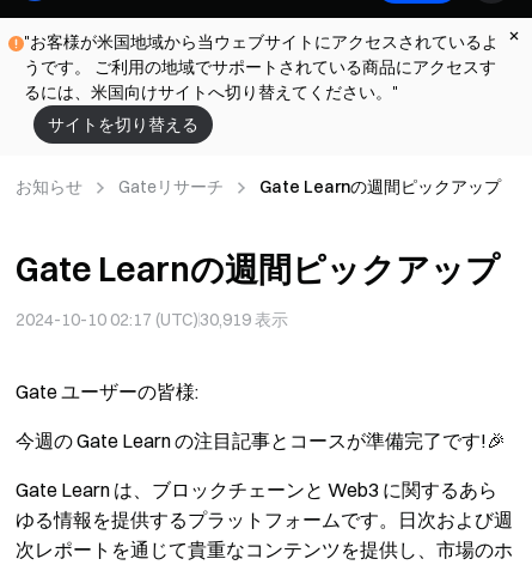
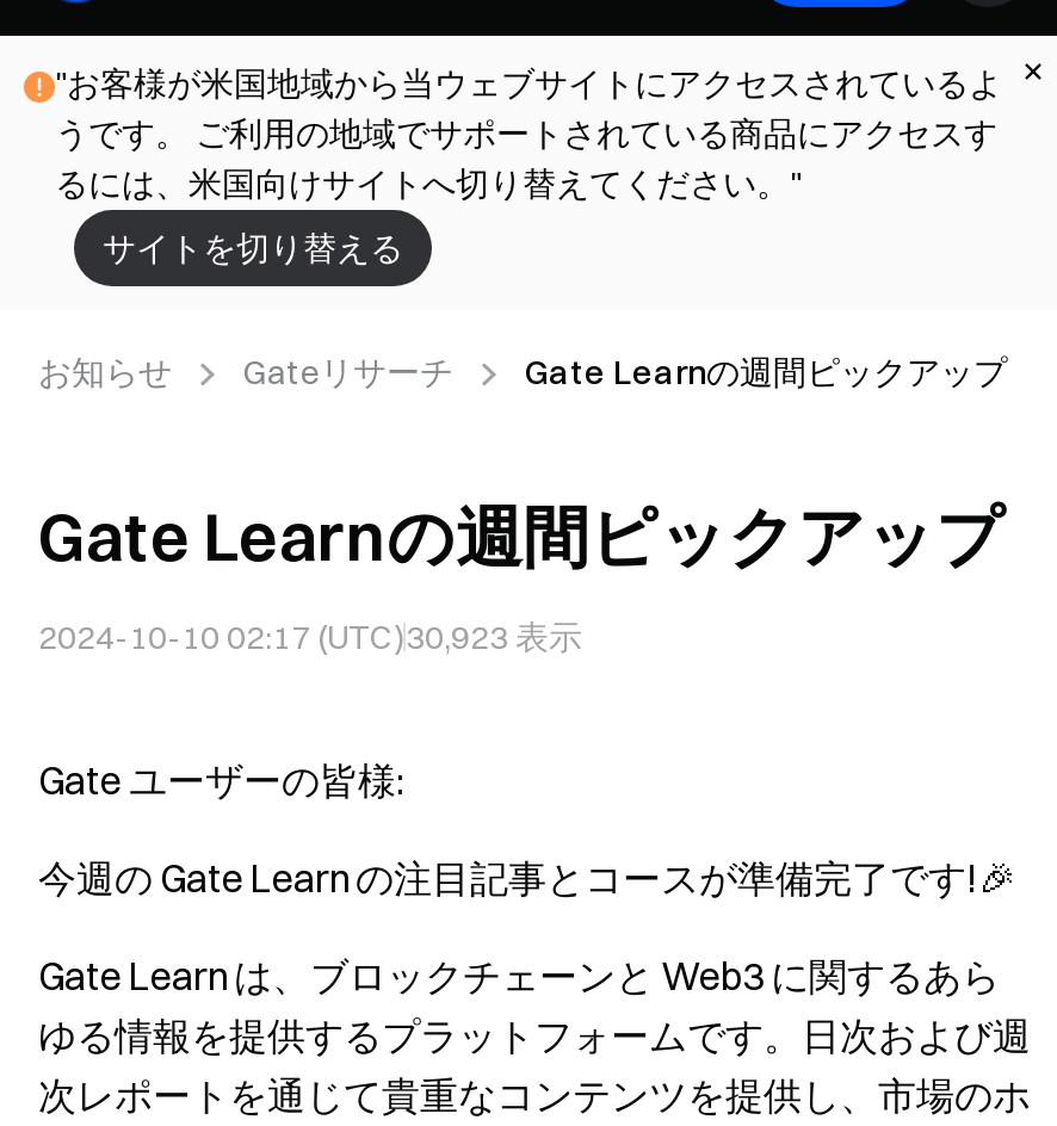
- 2024-10-10 02:17 (UTC)30,919表示
+ 2024-10-10 02:17 (UTC)30,923表示
